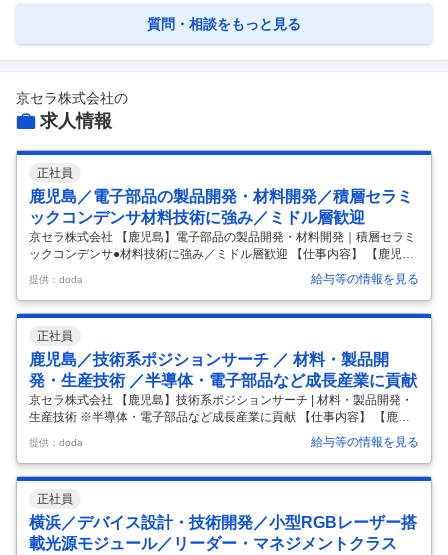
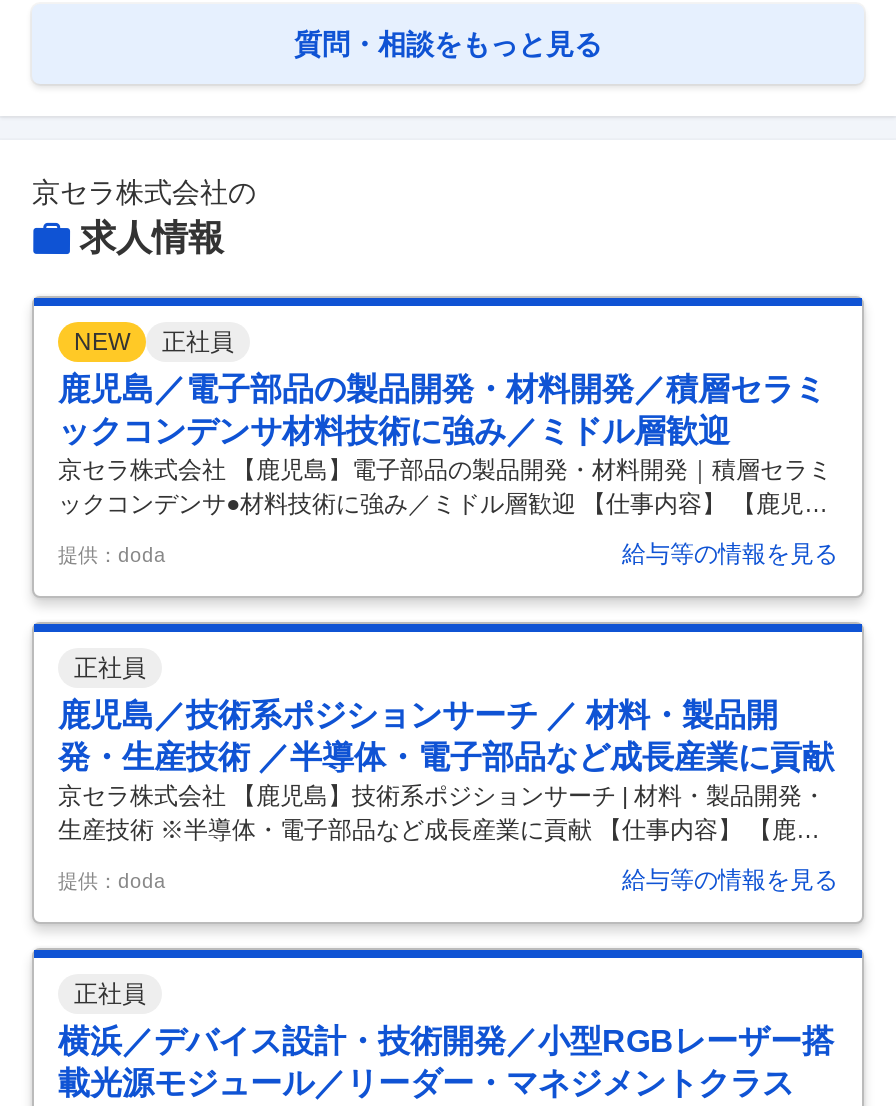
+ NEW
